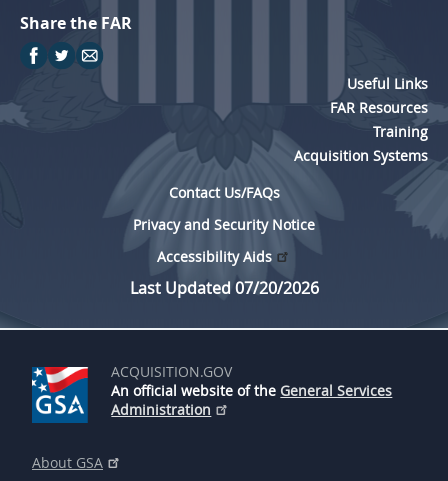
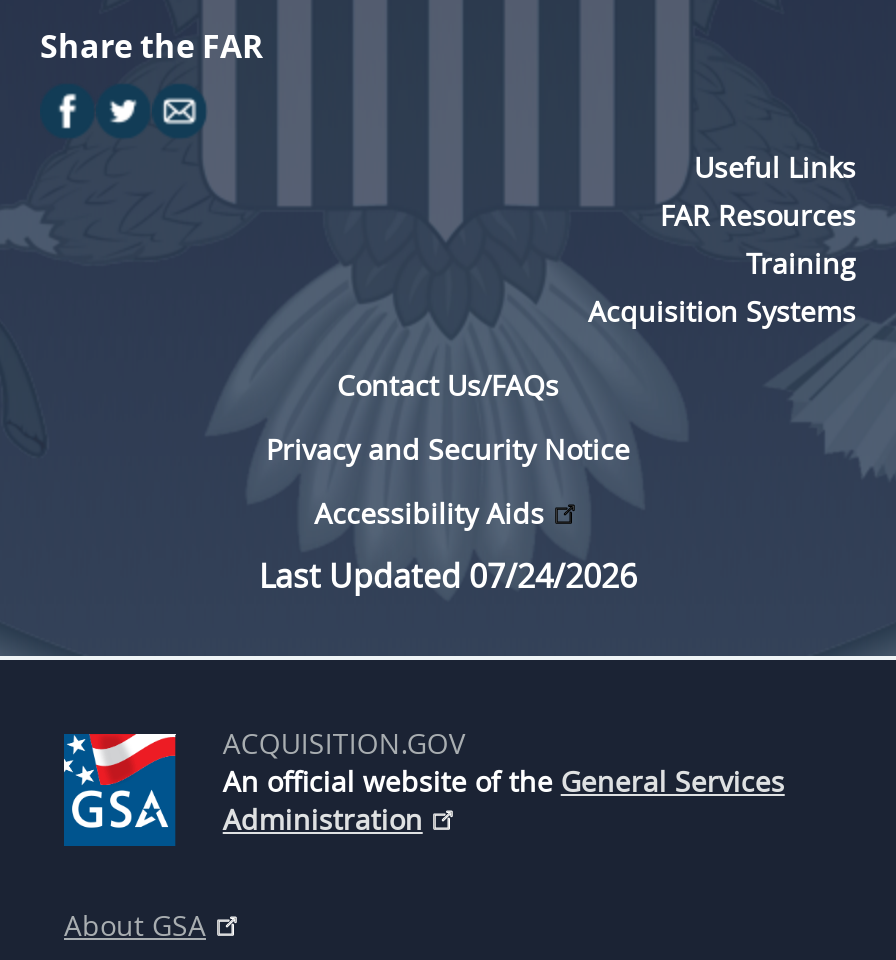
- Last Updated 07/20/2026
+ Last Updated 07/24/2026
